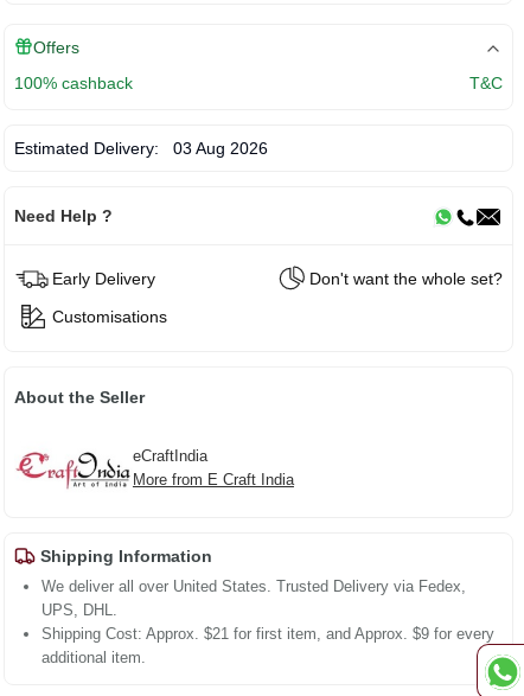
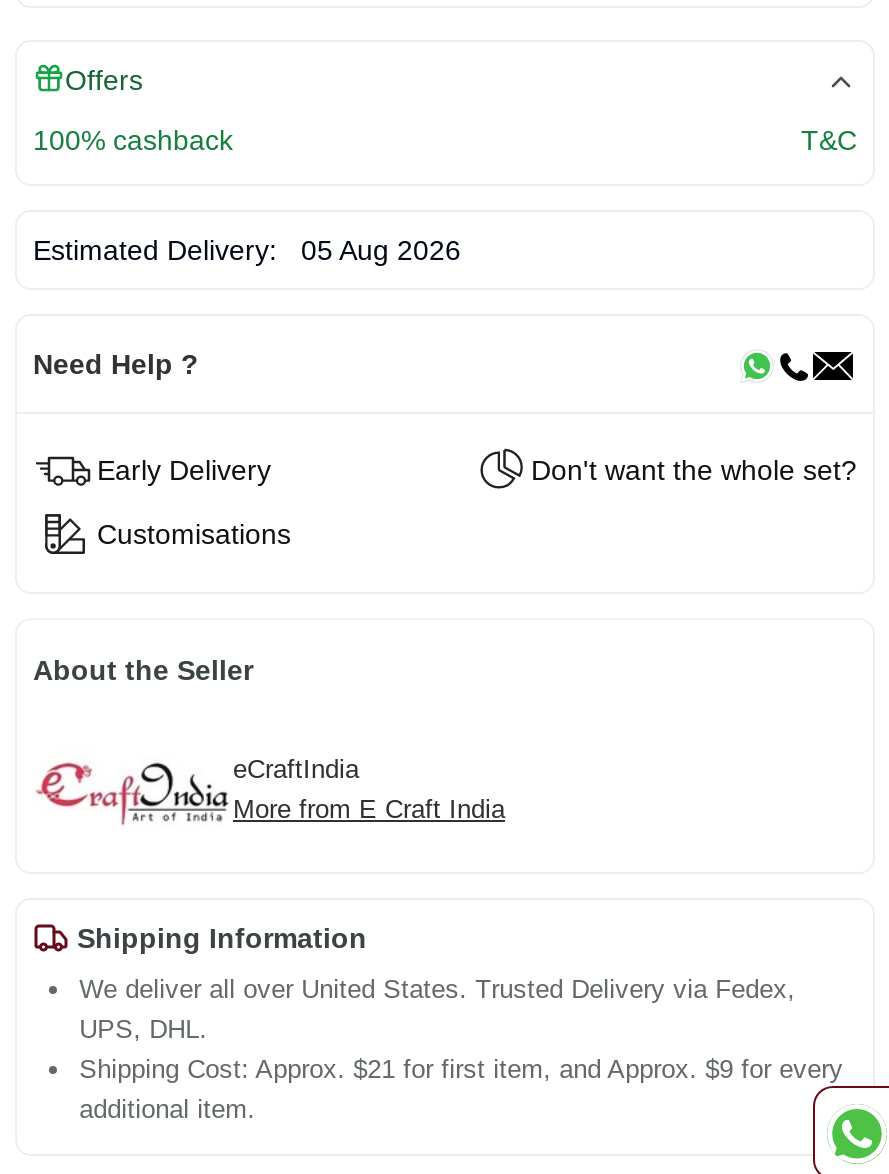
- Estimated Delivery: 03 Aug 2026
+ Estimated Delivery: 05 Aug 2026
